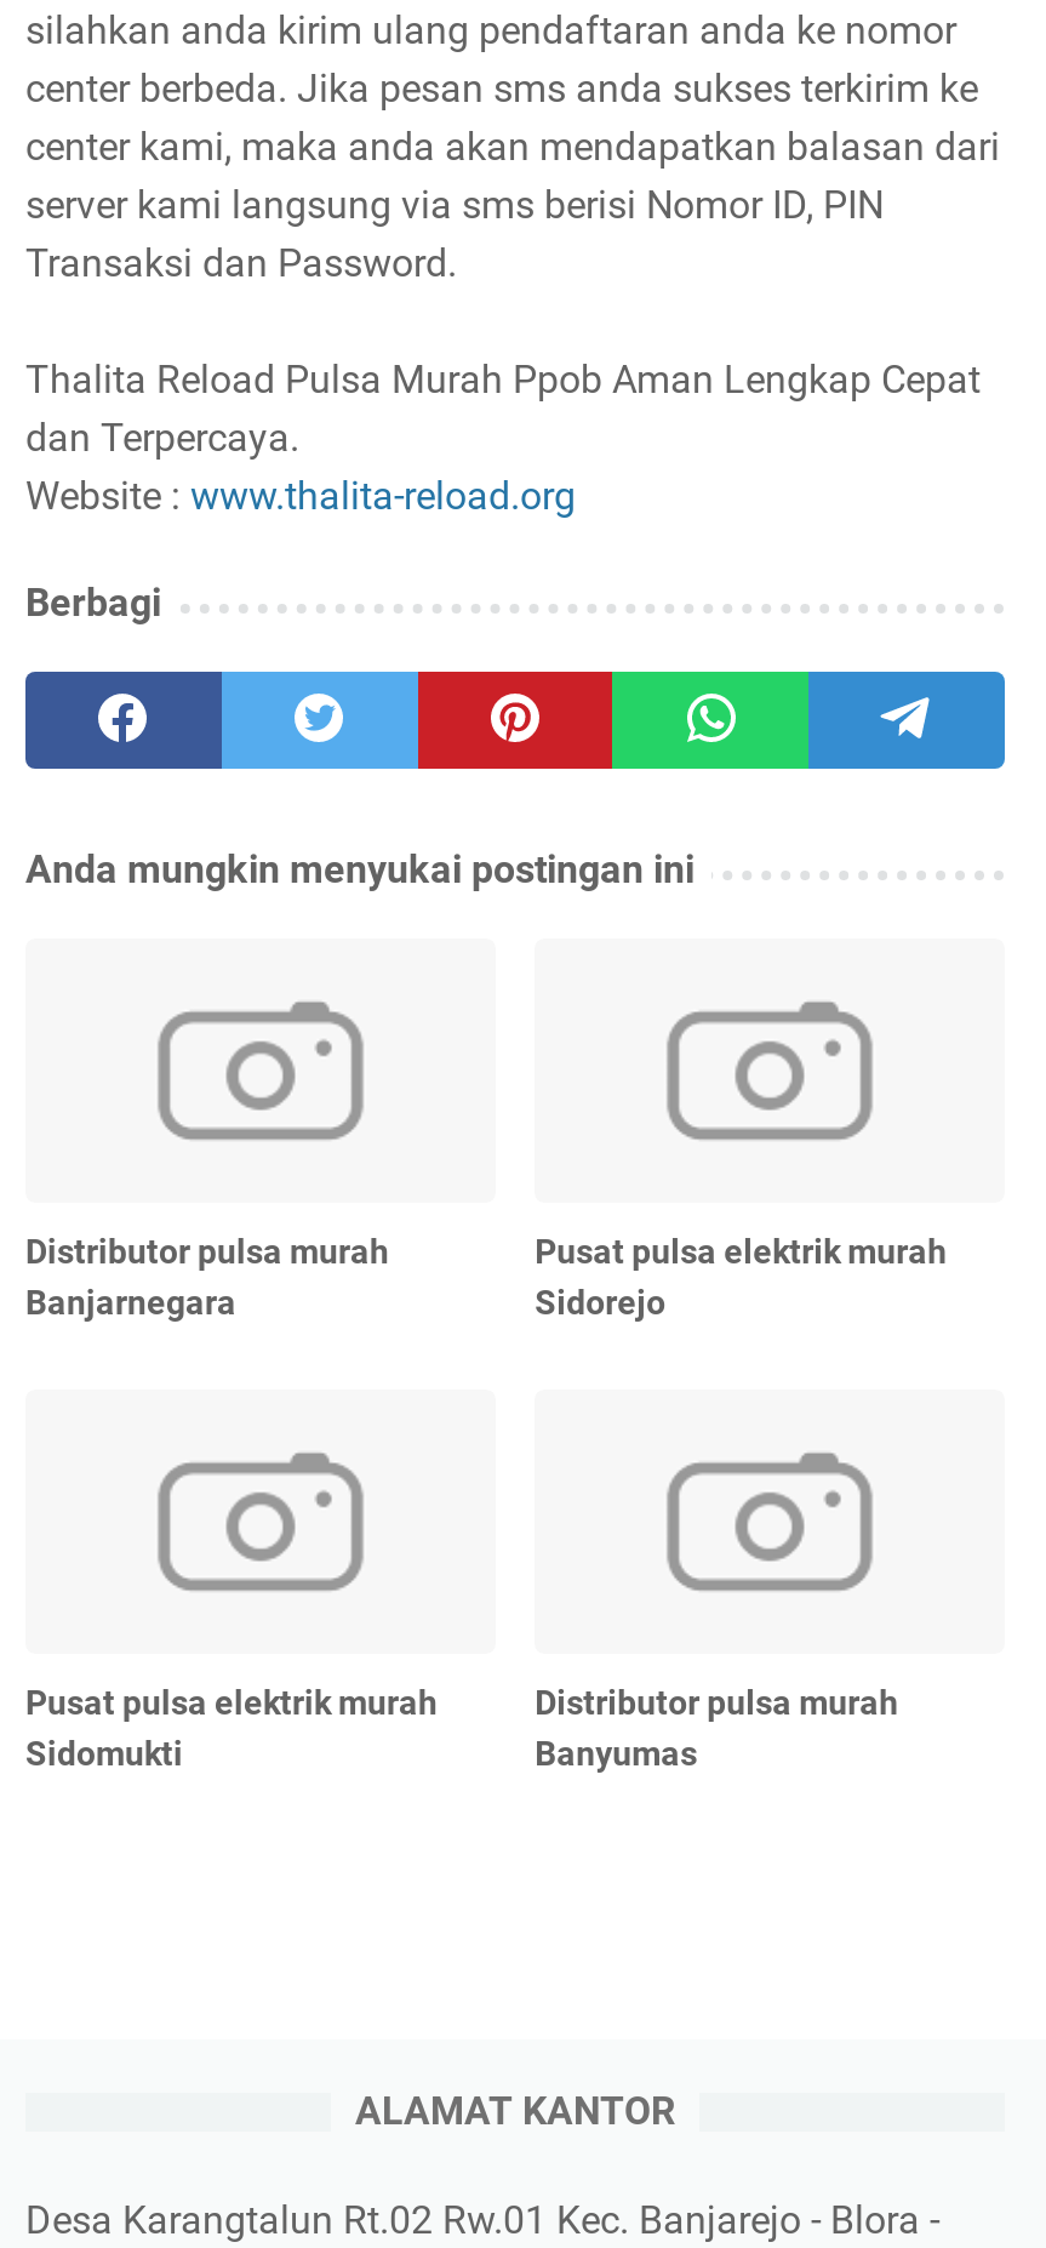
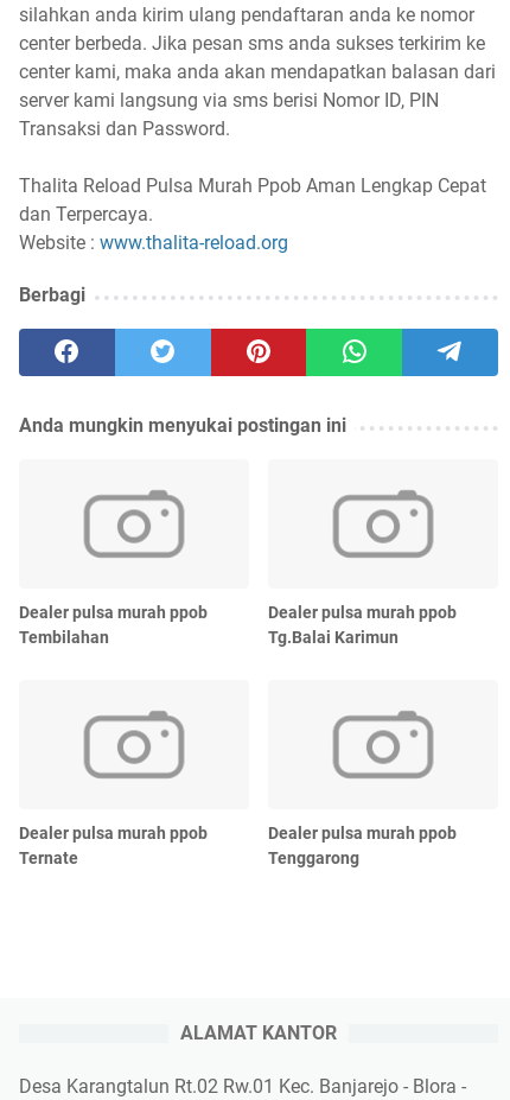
- Distributor pulsa murah
- Banjarnegara
+ Dealer pulsa murah ppob
+ Tembilahan

- Pusat pulsa elektrik murah
- Sidorejo
+ Dealer pulsa murah ppob
+ Tg.Balai Karimun

- Pusat pulsa elektrik murah
- Sidomukti
+ Dealer pulsa murah ppob
+ Ternate

- Distributor pulsa murah
- Banyumas
+ Dealer pulsa murah ppob
+ Tenggarong
